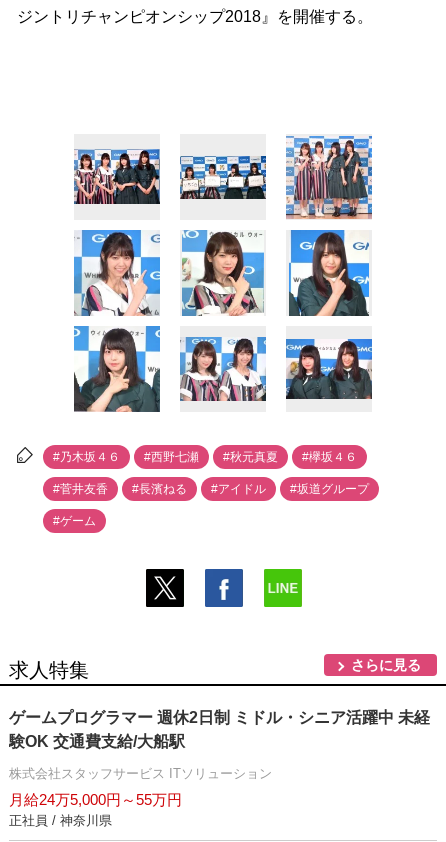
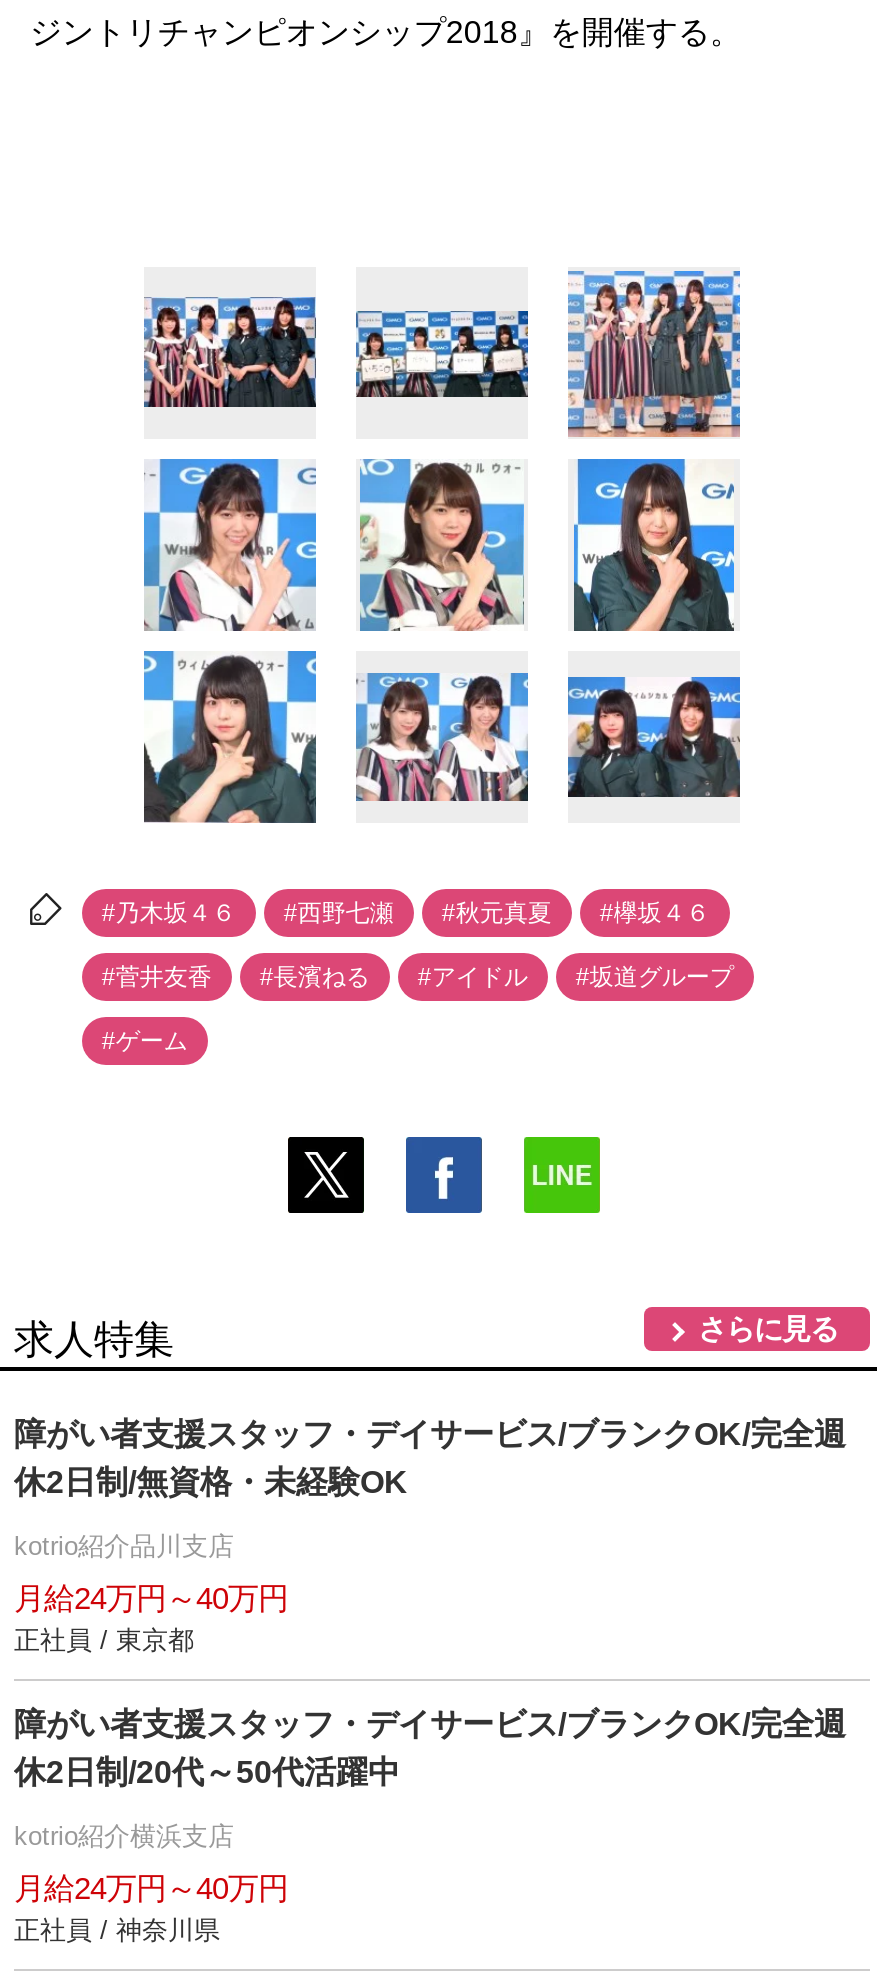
- ゲームプログラマー 週休2日制 ミドル・シニア活躍中 未経
- 験OK 交通費支給/大船駅
- 株式会社スタッフサービス ITソリューション
- 月給24万5,000円～55万円
+ 障がい者支援スタッフ・デイサービス/ブランクOK/完全週
+ 休2日制/無資格・未経験OK
+ kotrio紹介品川支店
+ 月給24万円～40万円
+ 正社員 / 東京都
+ 障がい者支援スタッフ・デイサービス/ブランクOK/完全週
+ 休2日制/20代～50代活躍中
+ kotrio紹介横浜支店
+ 月給24万円～40万円
